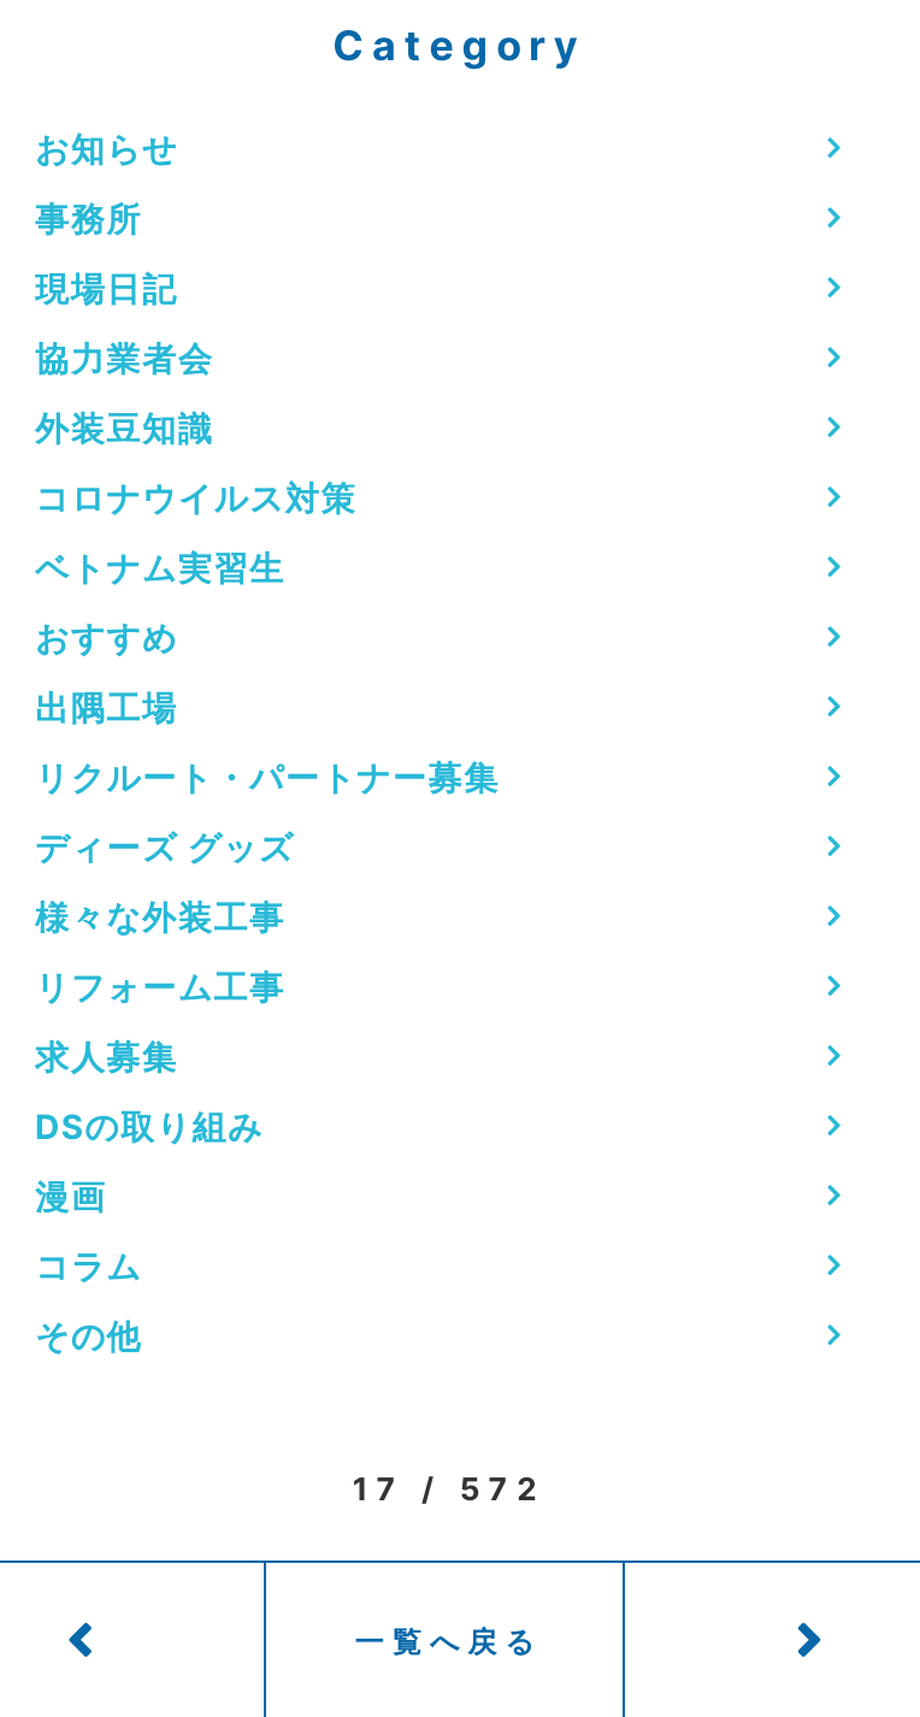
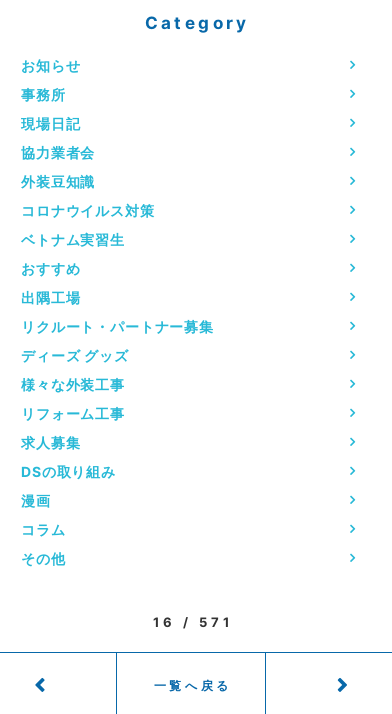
- 17 / 572
+ 16 / 571
